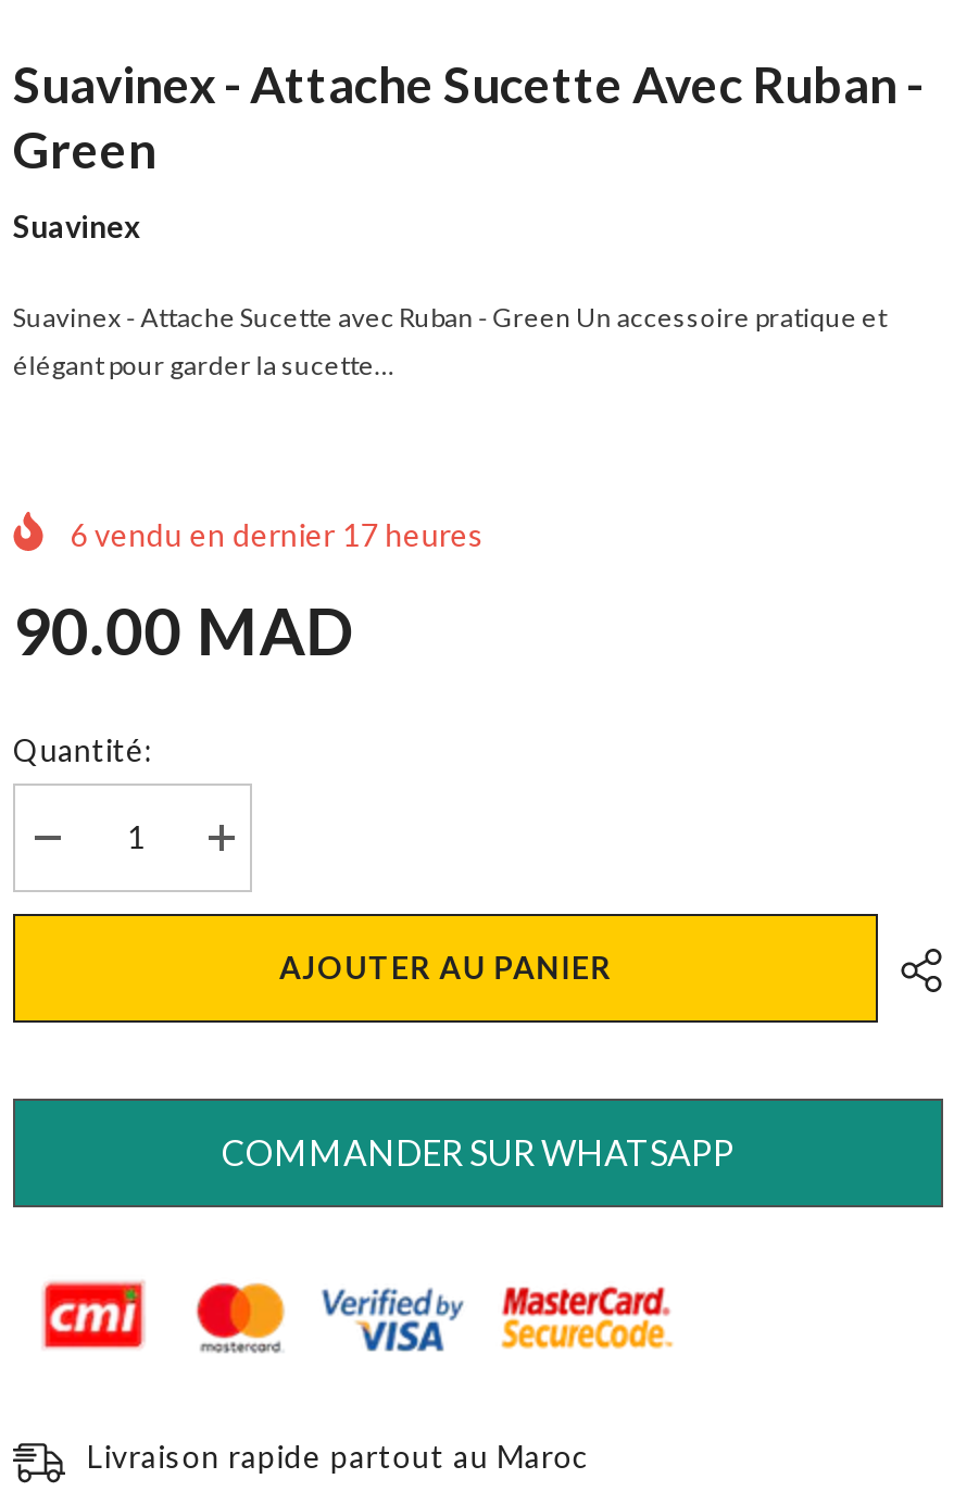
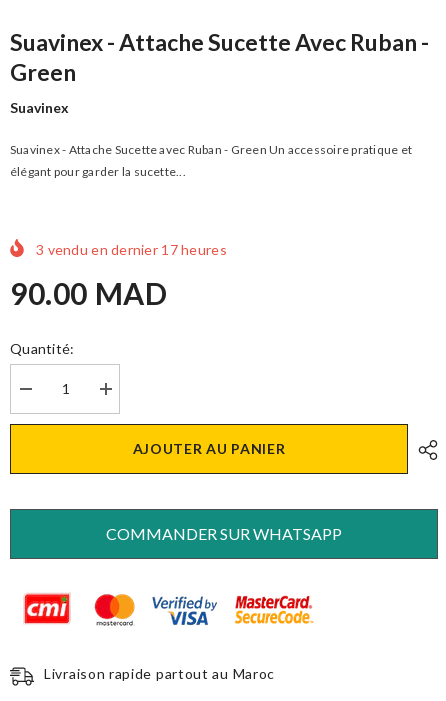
- 6 vendu en dernier 17 heures
+ 3 vendu en dernier 17 heures
